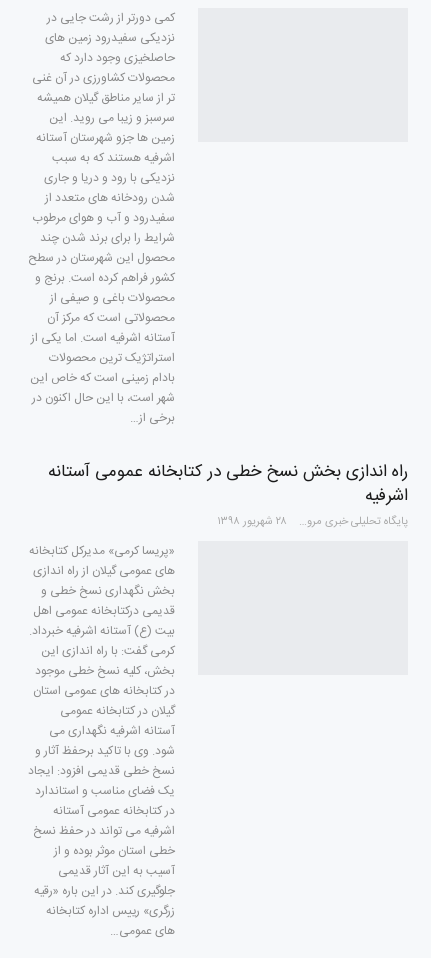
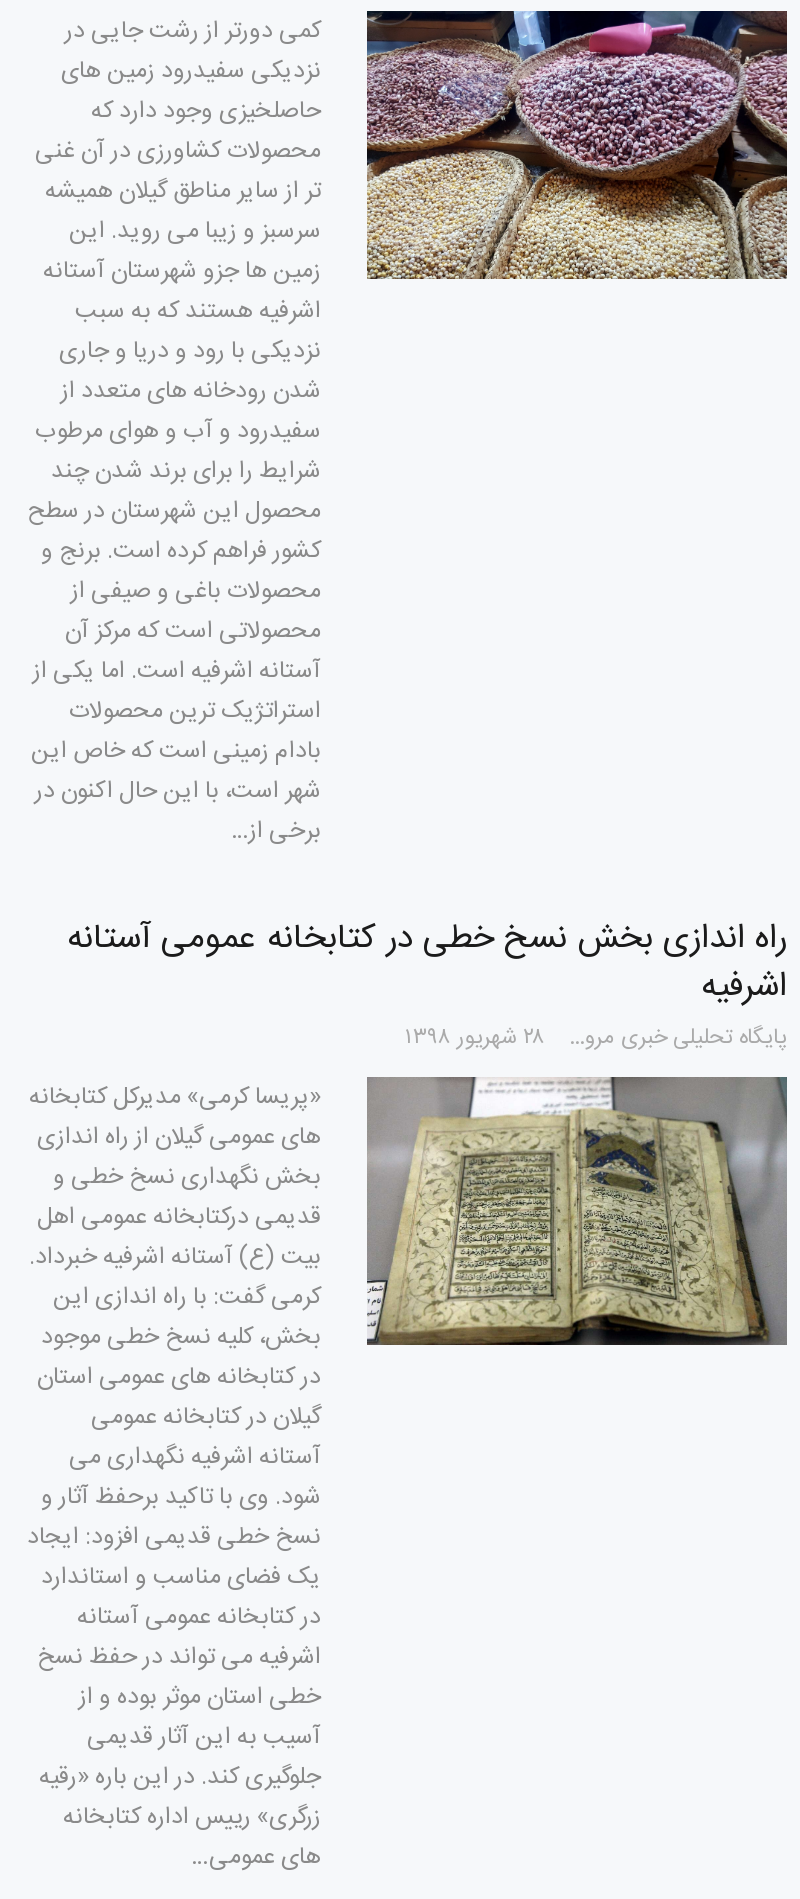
+ [image]

+ [image]
